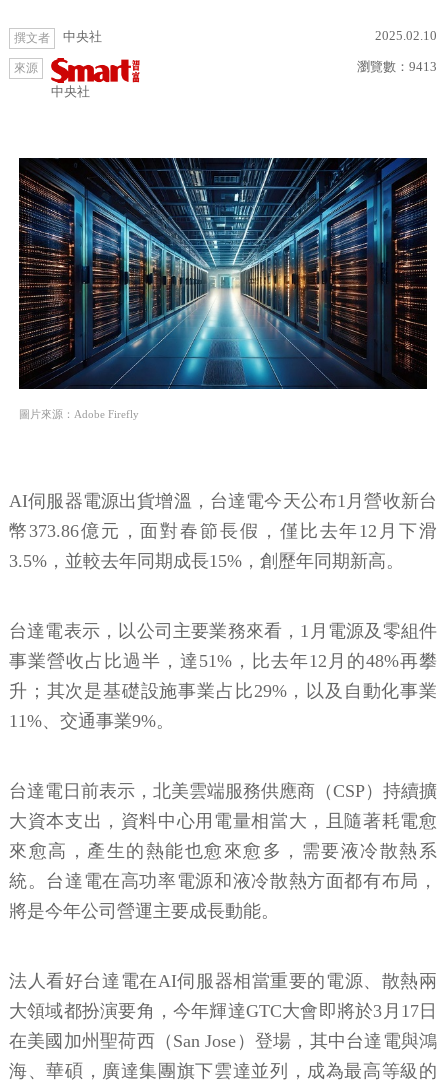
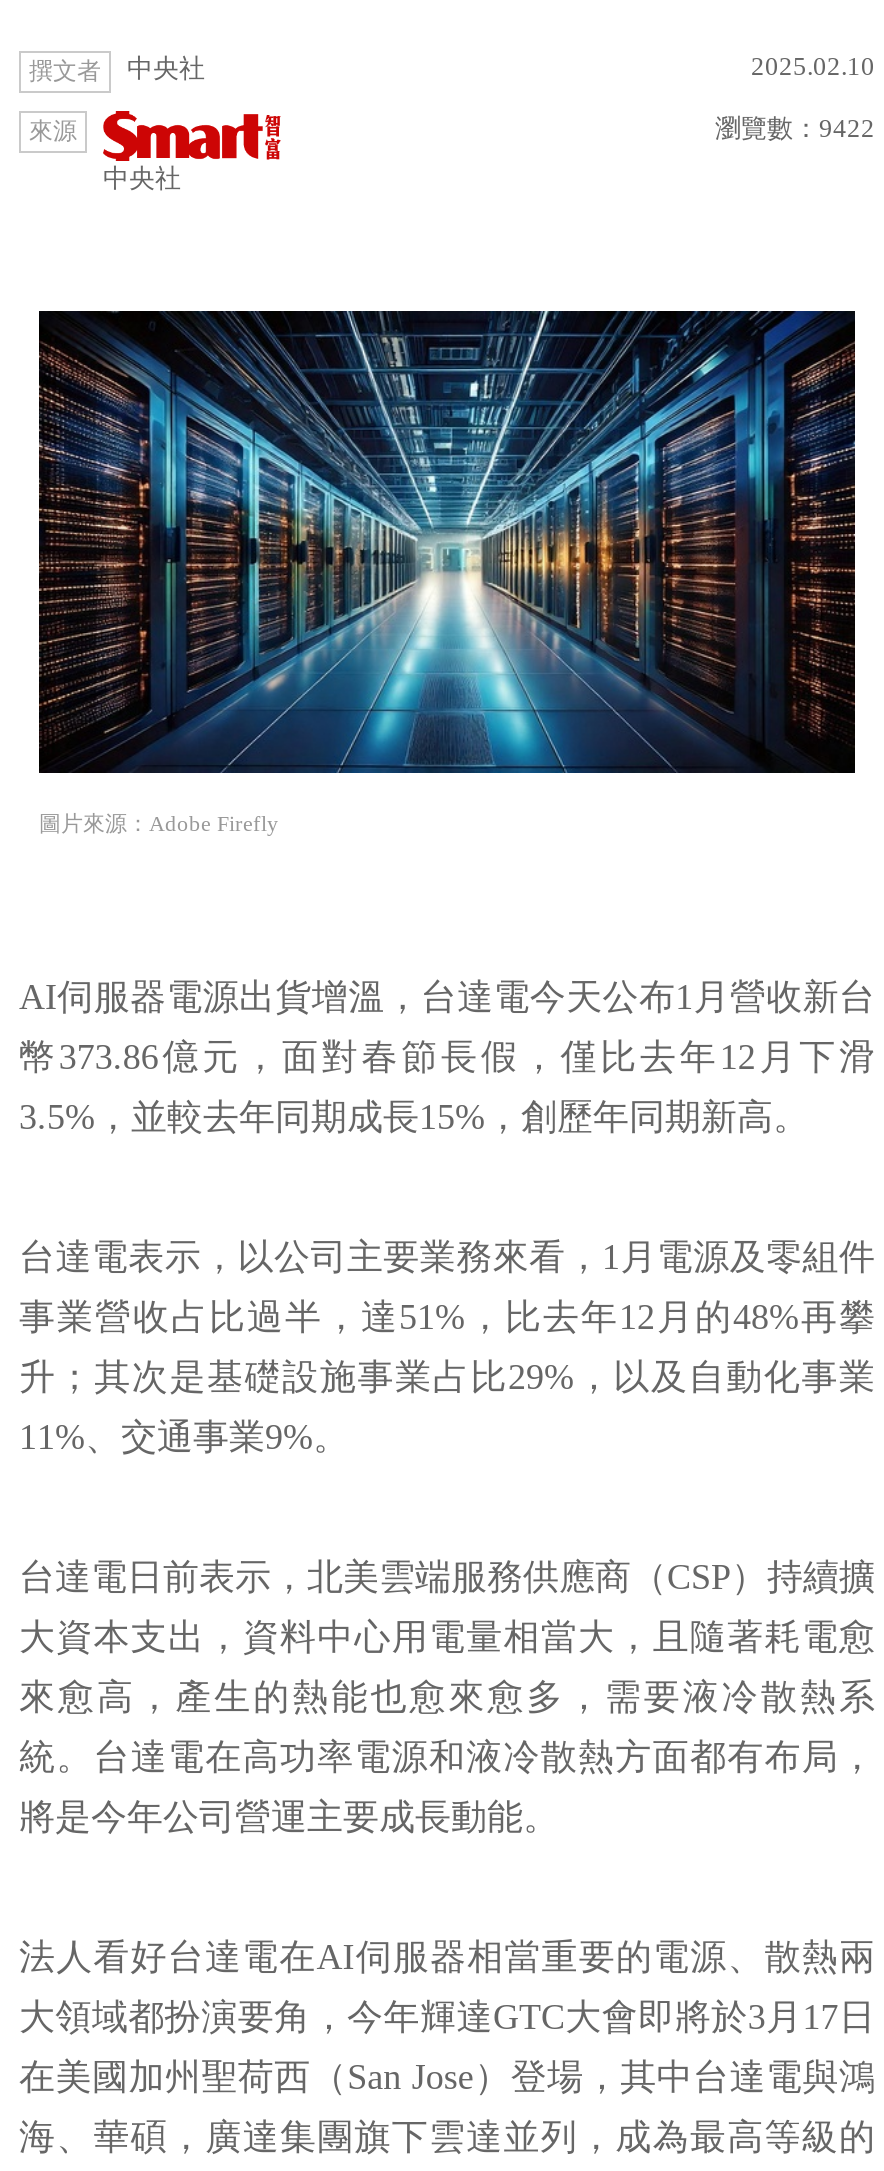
- 瀏覽數：9413
+ 瀏覽數：9422
